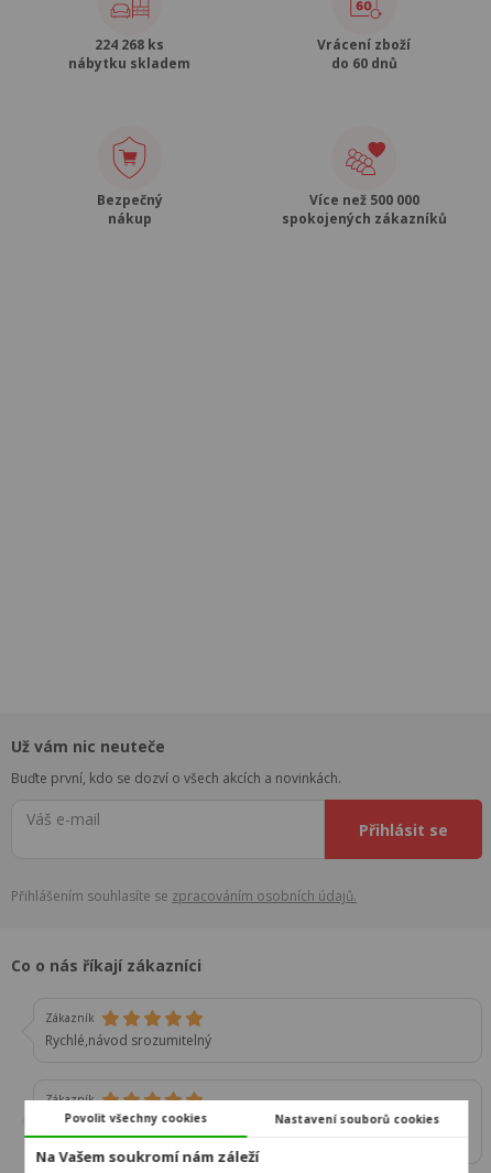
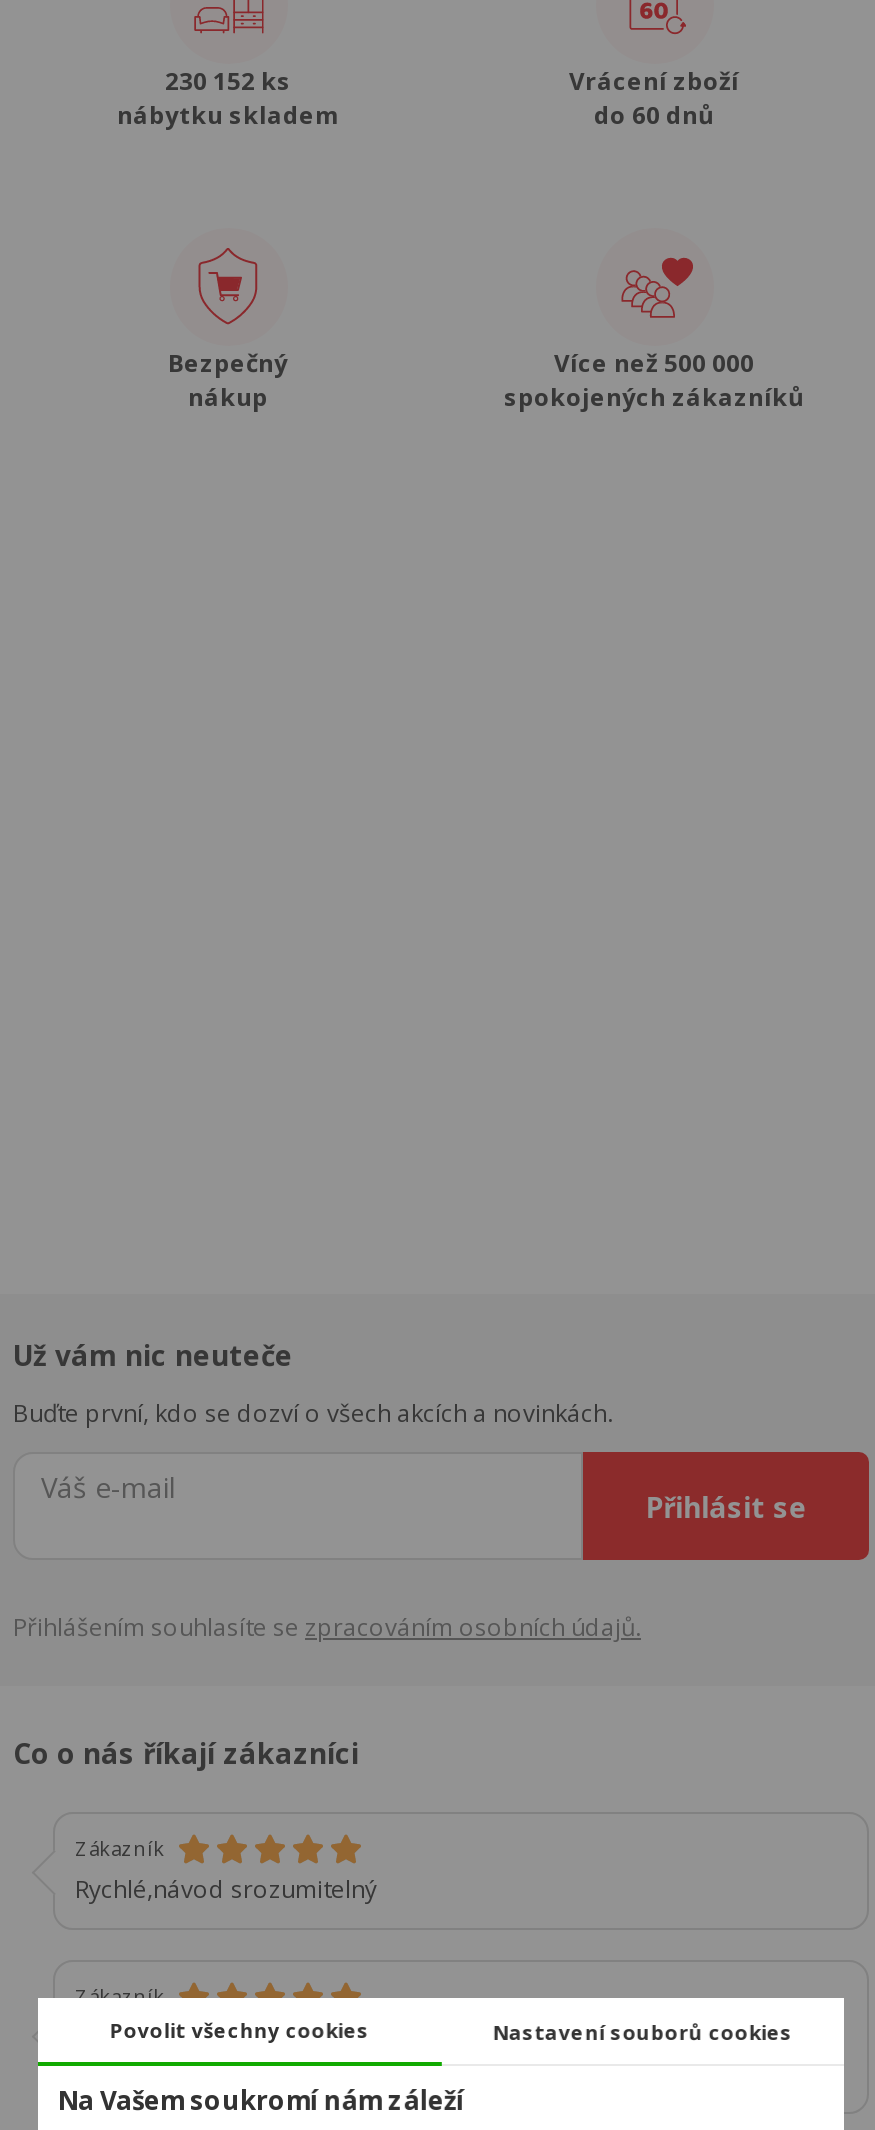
- 224 268 ks
+ 230 152 ks
